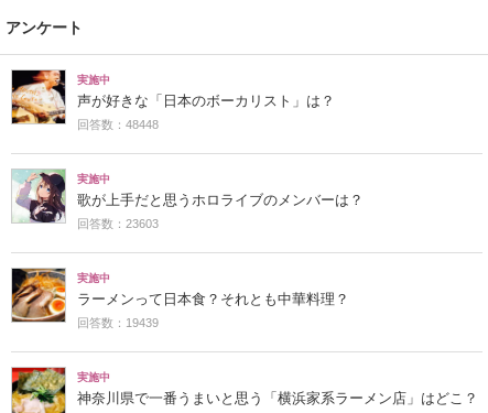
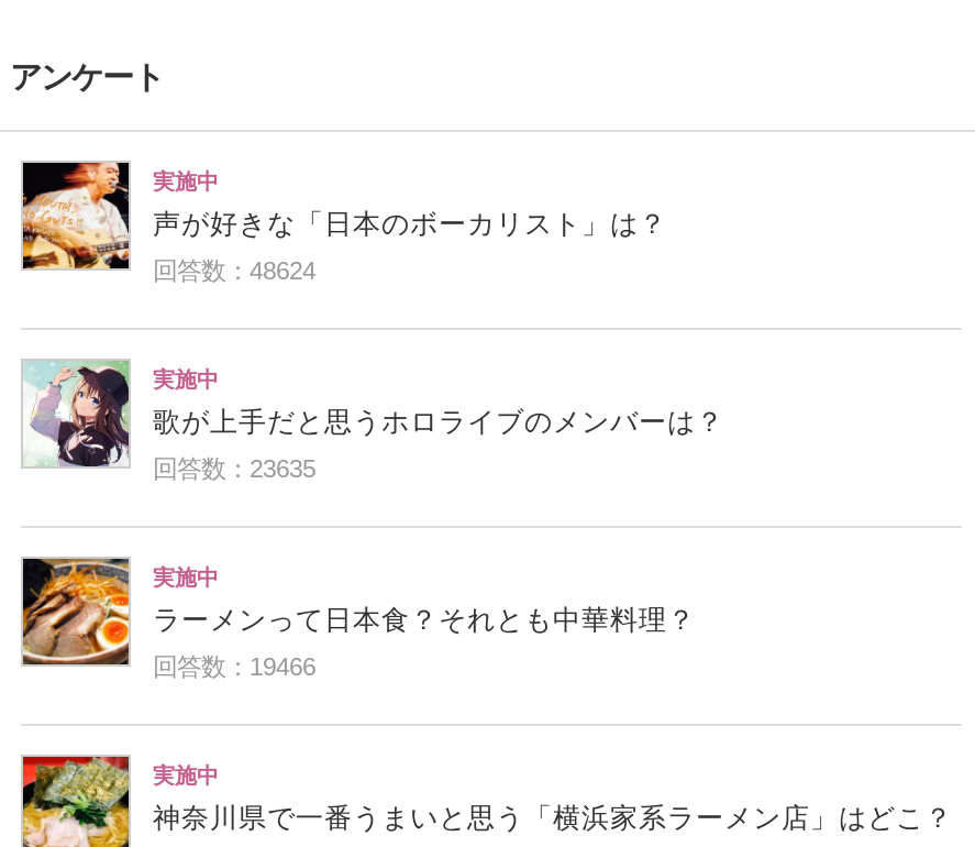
- 回答数：48448
+ 回答数：48624

- 回答数：23603
+ 回答数：23635

- 回答数：19439
+ 回答数：19466
